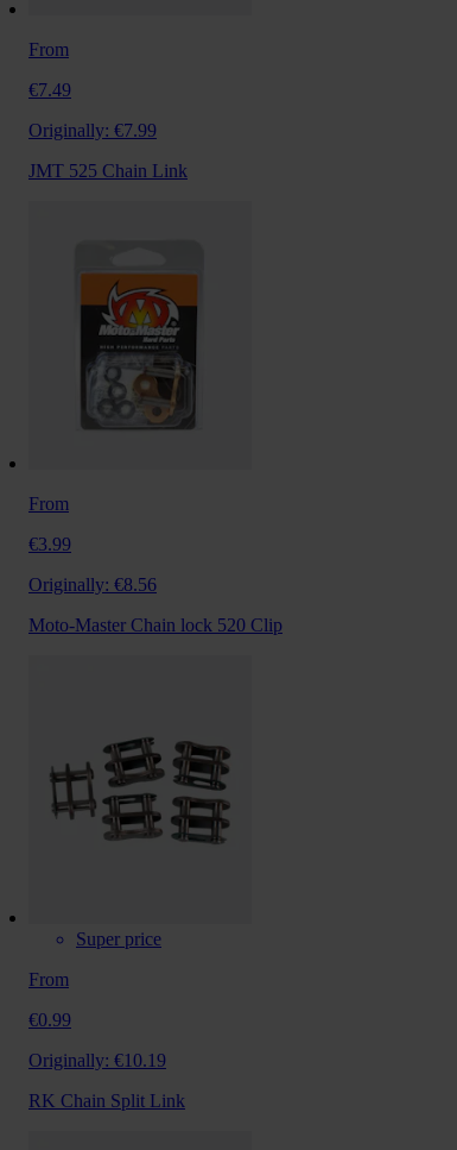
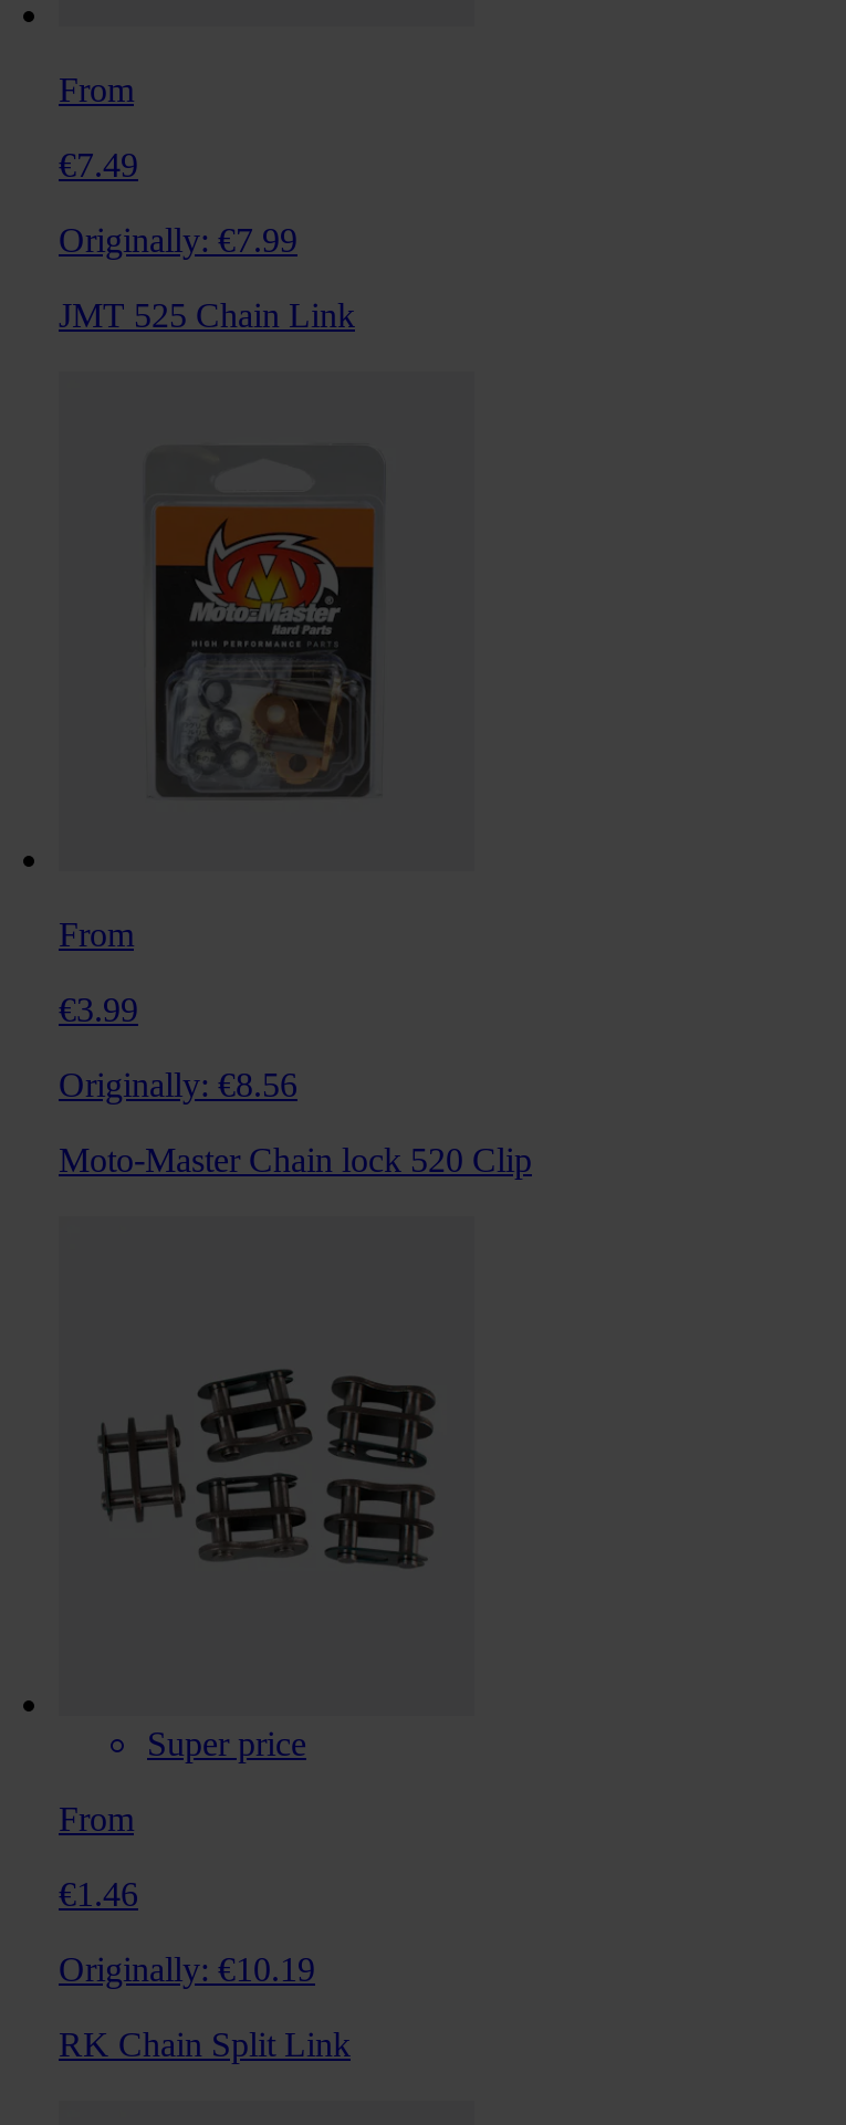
- €0.99
+ €1.46
